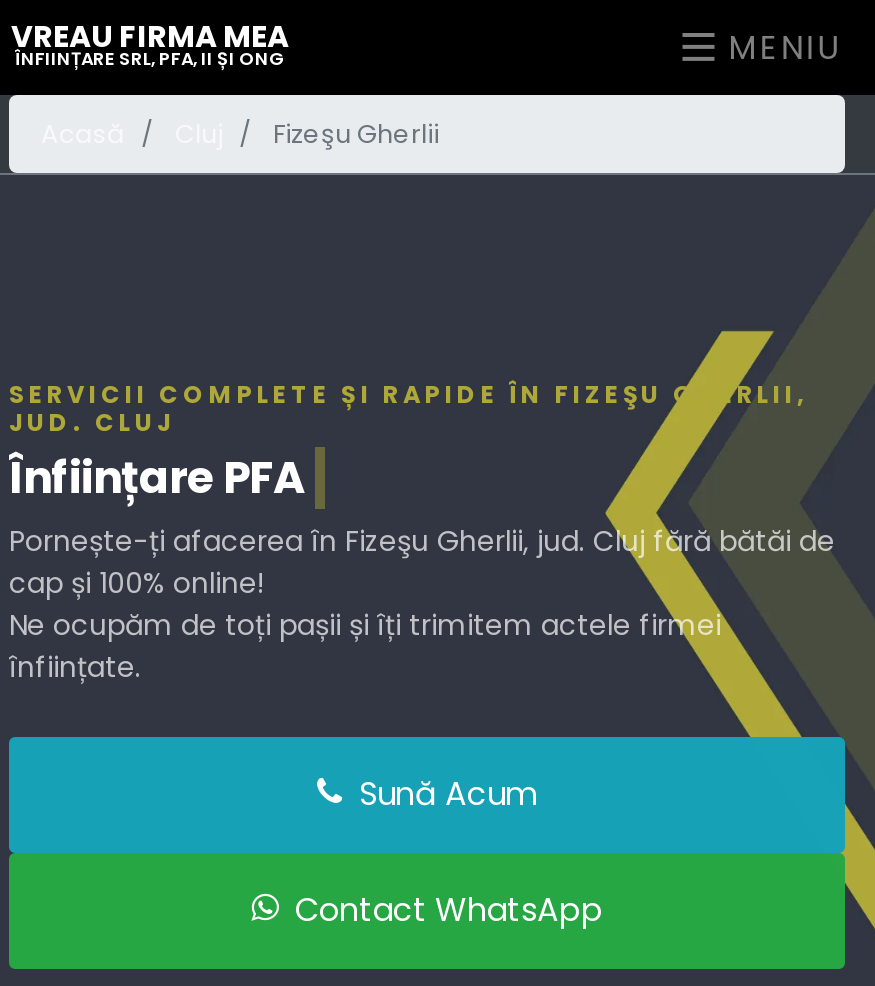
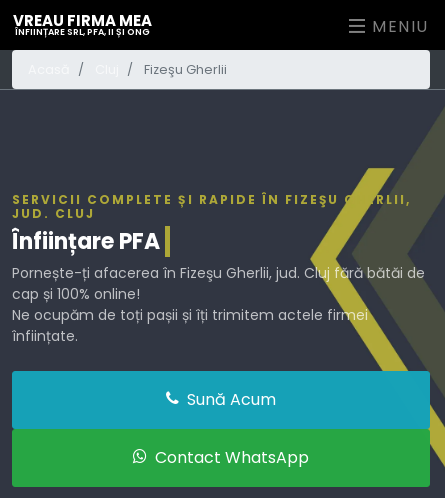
- Înființare II
+ Înființare PFA
